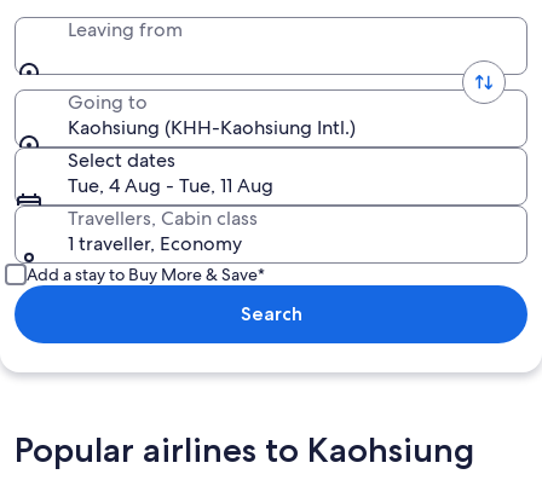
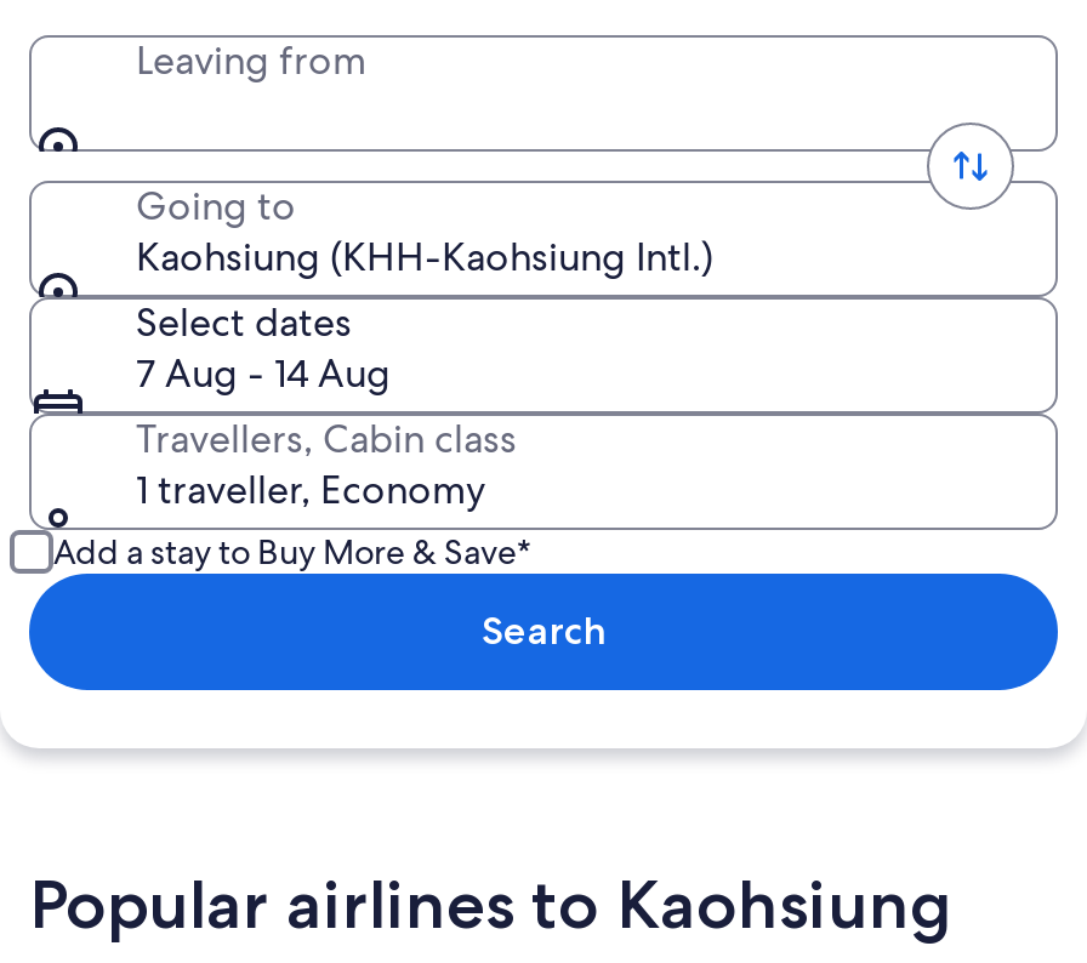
- Tue, 4 Aug - Tue, 11 Aug
+ 7 Aug - 14 Aug
